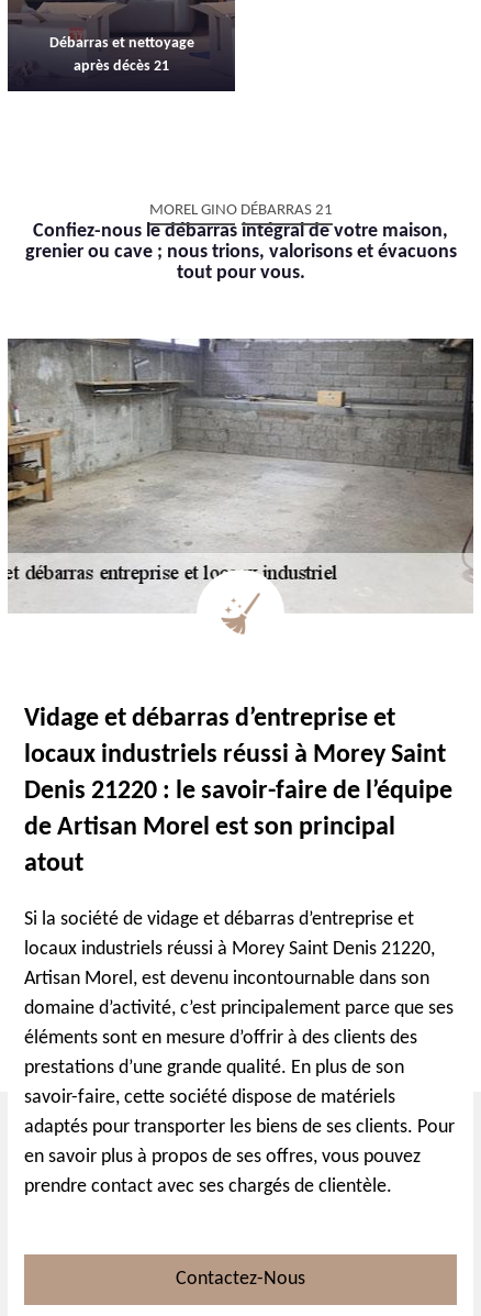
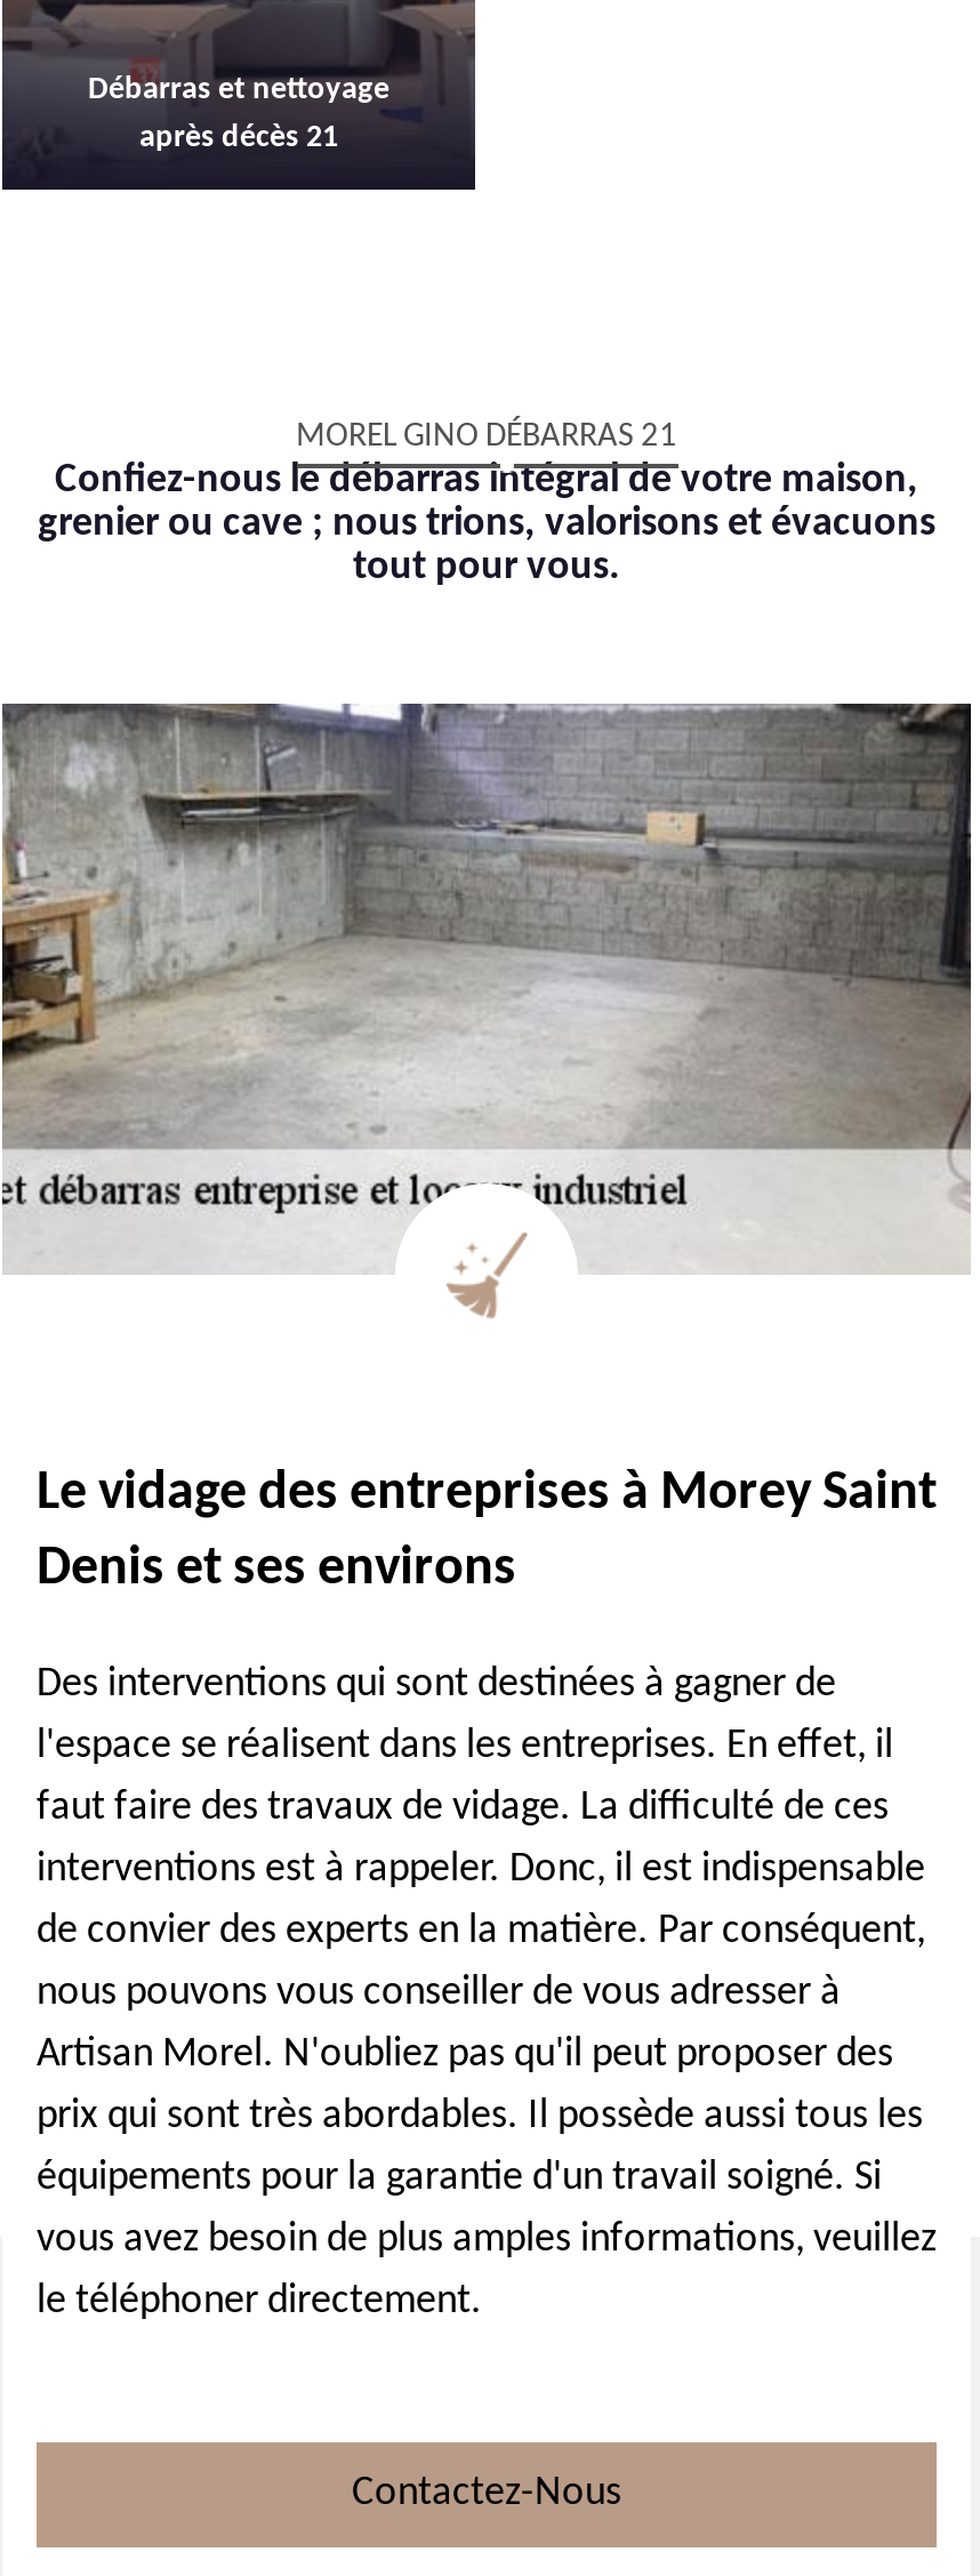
- Vidage et débarras d’entreprise et
- locaux industriels réussi à Morey Saint
- Denis 21220 : le savoir-faire de l’équipe
- de Artisan Morel est son principal
- atout
+ Le vidage des entreprises à Morey Saint
+ Denis et ses environs

- Si la société de vidage et débarras d’entreprise et
- locaux industriels réussi à Morey Saint Denis 21220,
- Artisan Morel, est devenu incontournable dans son
- domaine d’activité, c’est principalement parce que ses
- éléments sont en mesure d’offrir à des clients des
- prestations d’une grande qualité. En plus de son
- savoir-faire, cette société dispose de matériels
- adaptés pour transporter les biens de ses clients. Pour
- en savoir plus à propos de ses offres, vous pouvez
- prendre contact avec ses chargés de clientèle.
+ Des interventions qui sont destinées à gagner de
+ l'espace se réalisent dans les entreprises. En effet, il
+ faut faire des travaux de vidage. La difficulté de ces
+ interventions est à rappeler. Donc, il est indispensable
+ de convier des experts en la matière. Par conséquent,
+ nous pouvons vous conseiller de vous adresser à
+ Artisan Morel. N'oubliez pas qu'il peut proposer des
+ prix qui sont très abordables. Il possède aussi tous les
+ équipements pour la garantie d'un travail soigné. Si
+ vous avez besoin de plus amples informations, veuillez
+ le téléphoner directement.
